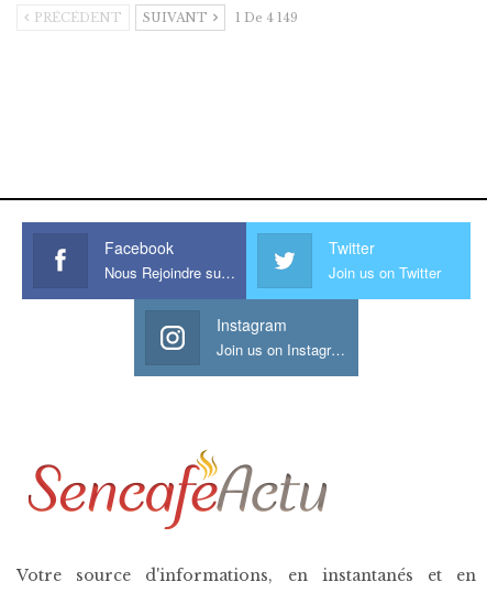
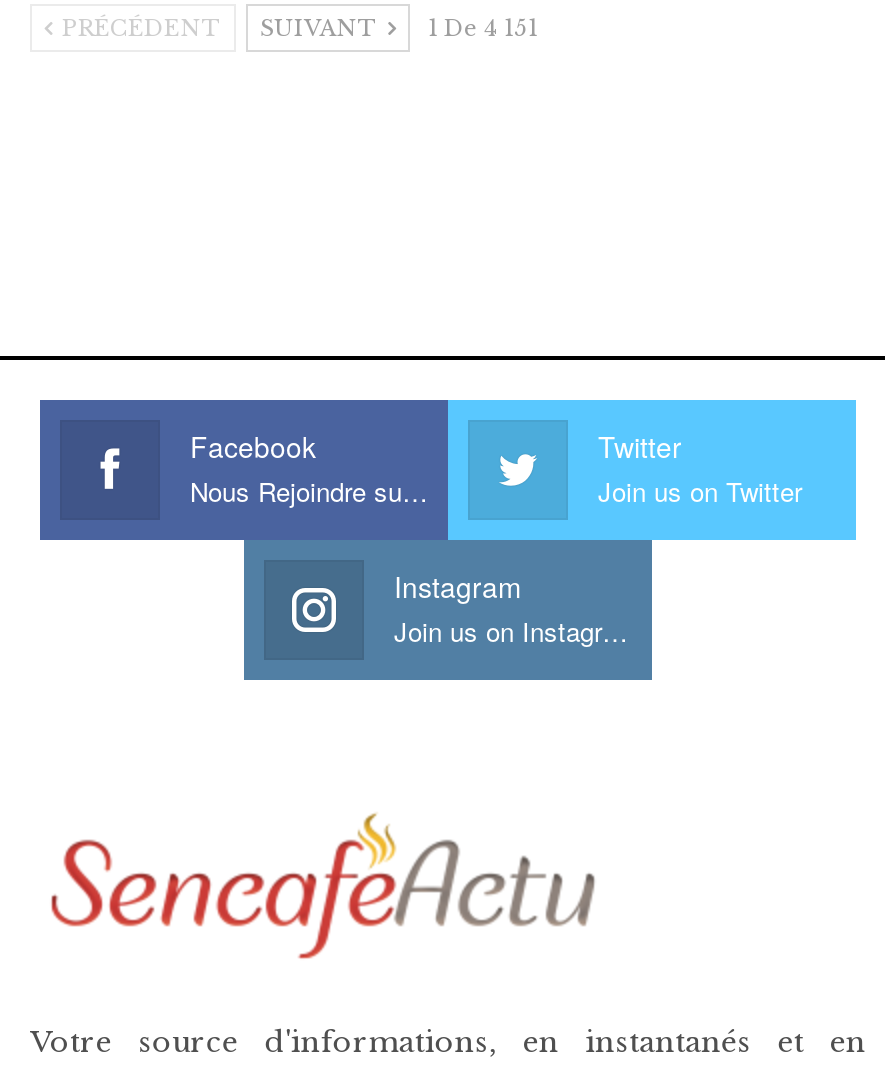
- PRÉCÉDENT SUIVANT 1 De 4 149
+ PRÉCÉDENT SUIVANT 1 De 4 151
